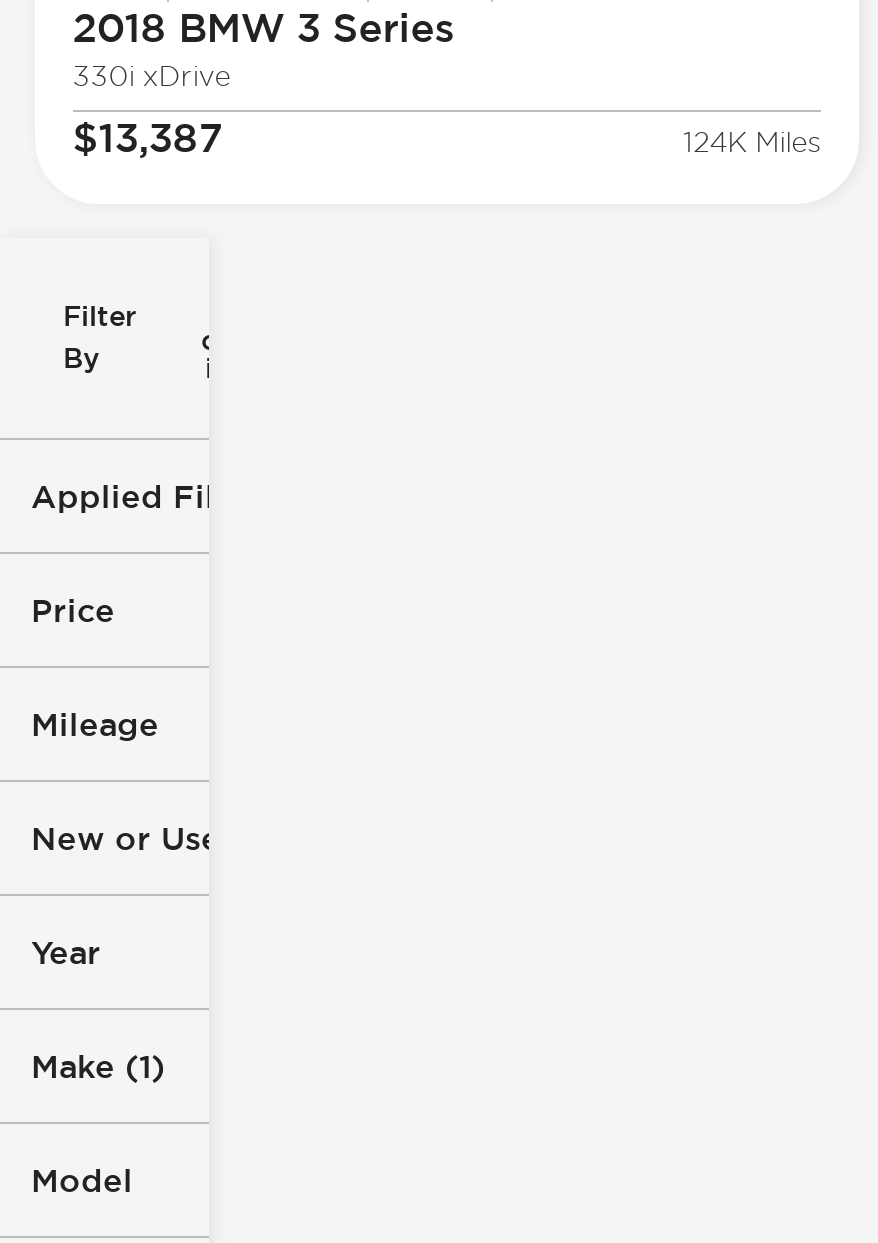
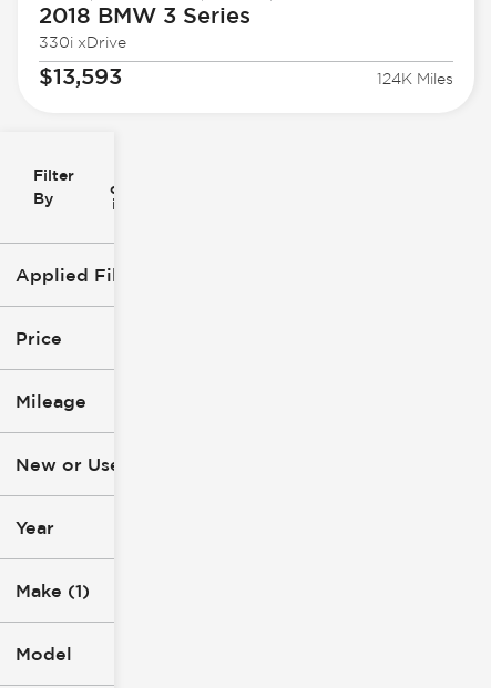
- $13,387
+ $13,593
